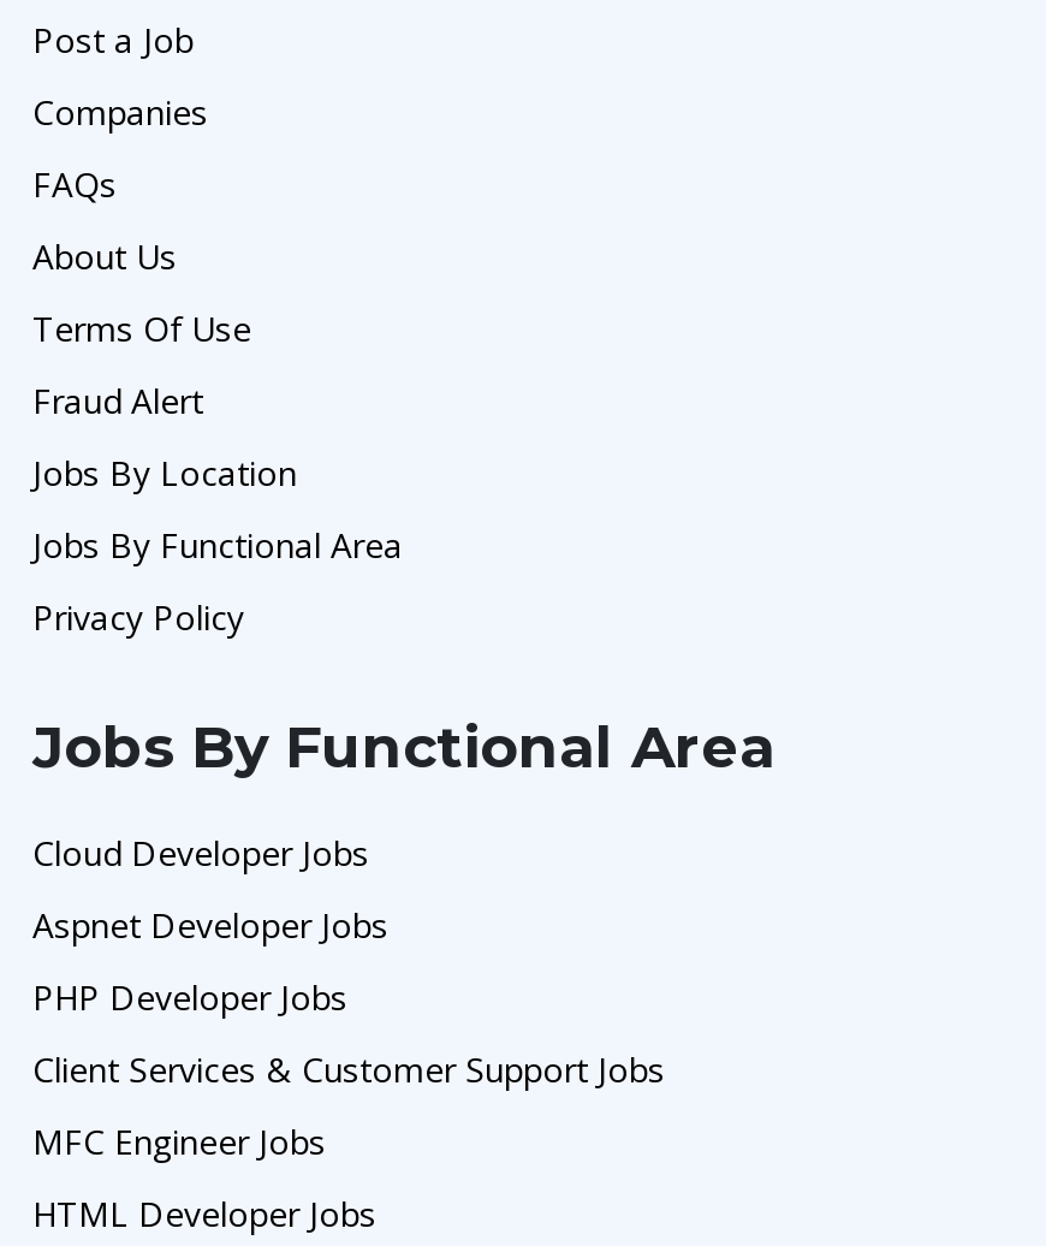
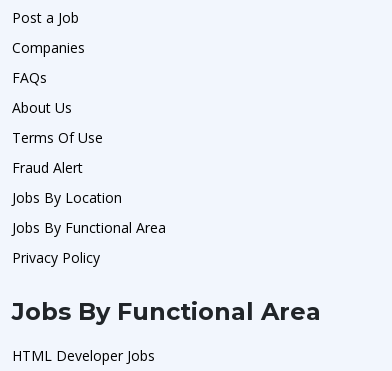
- Cloud Developer Jobs
- Aspnet Developer Jobs
- PHP Developer Jobs
- Client Services & Customer Support Jobs
- MFC Engineer Jobs
